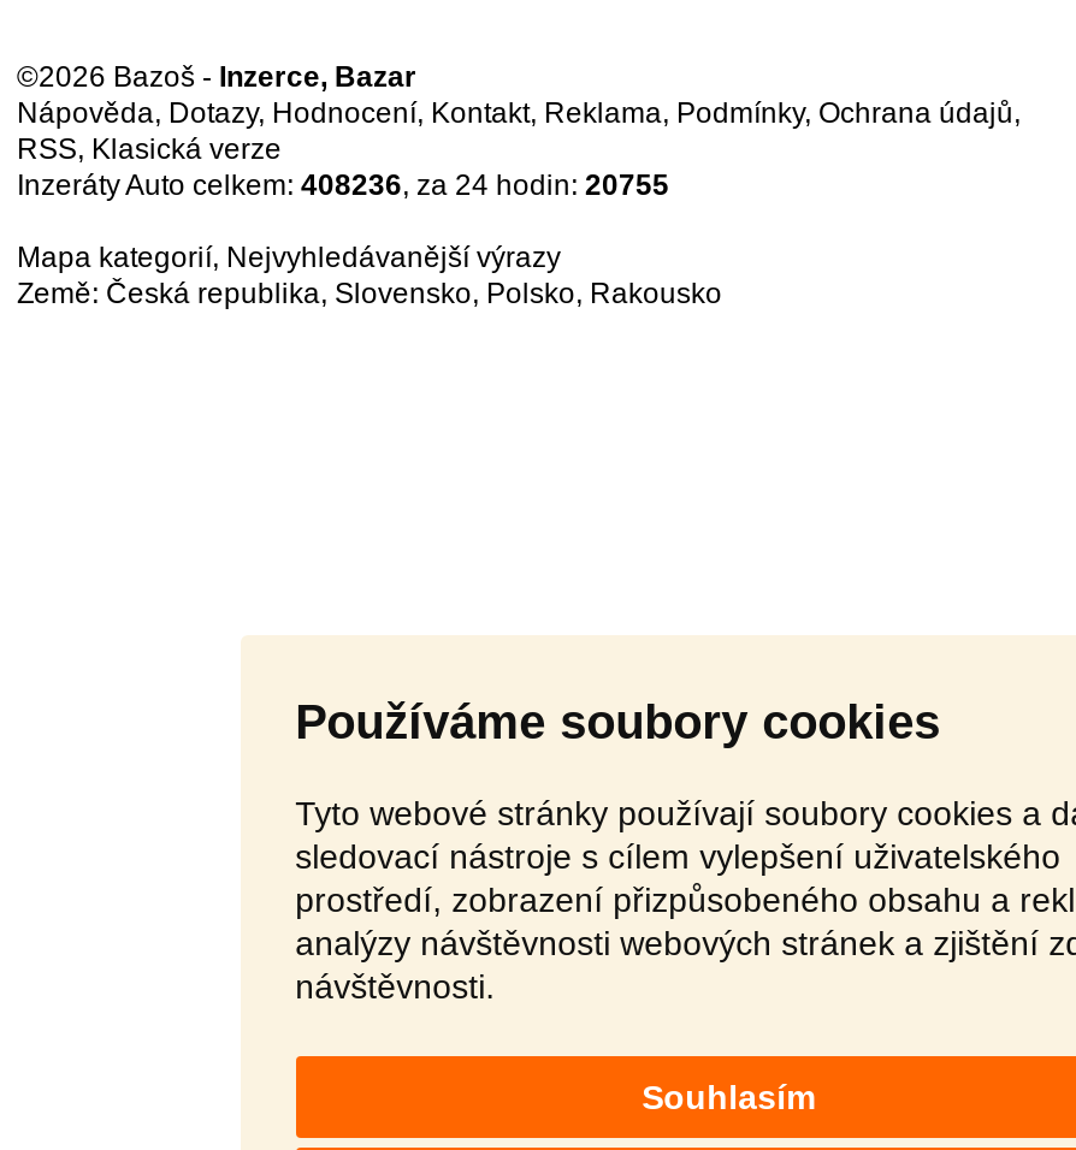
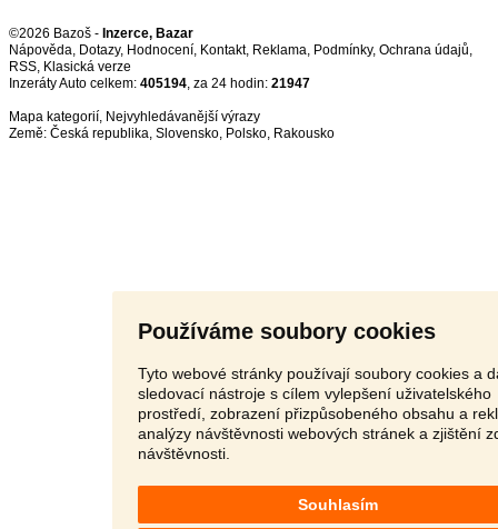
- Inzeráty Auto celkem: 408236, za 24 hodin: 20755
+ Inzeráty Auto celkem: 405194, za 24 hodin: 21947
